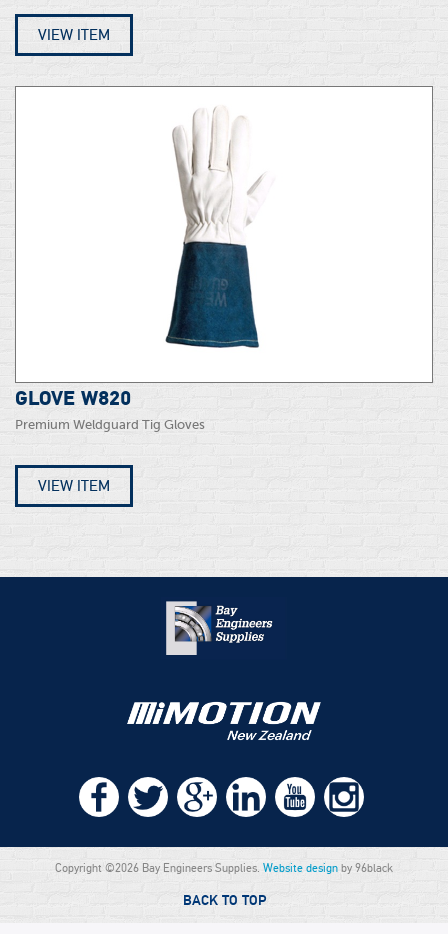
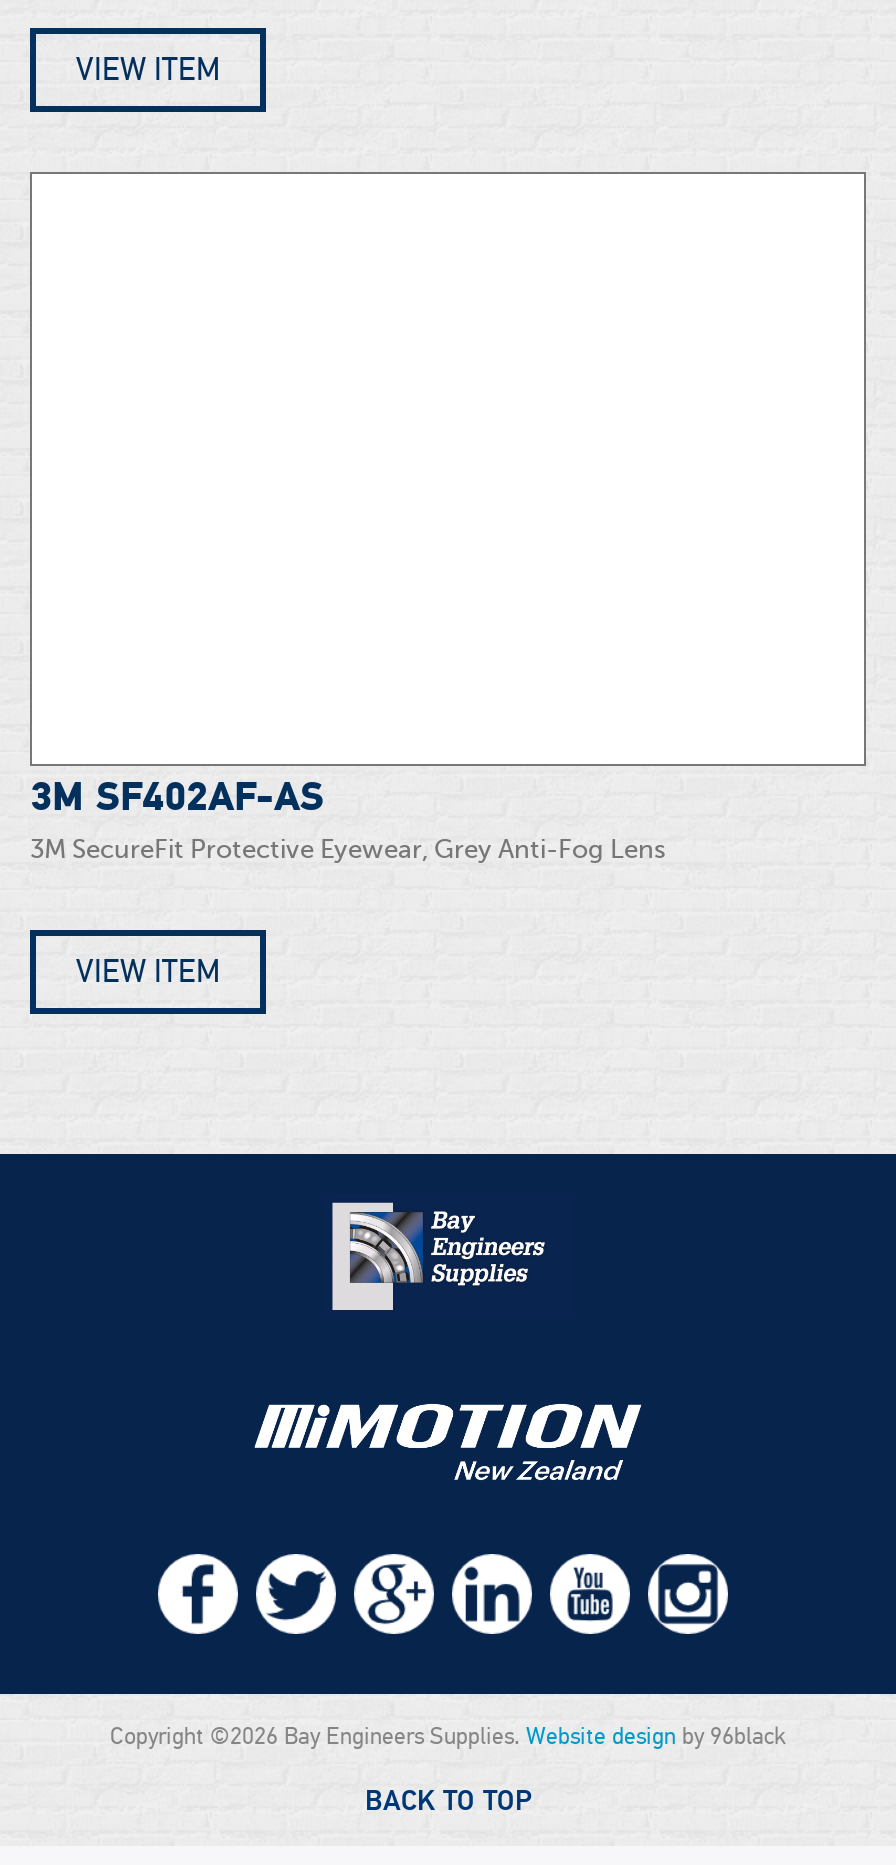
- [image]

- GLOVE W820
- Premium Weldguard Tig Gloves
+ 3M SF402AF-AS
+ 3M SecureFit Protective Eyewear, Grey Anti-Fog Lens
